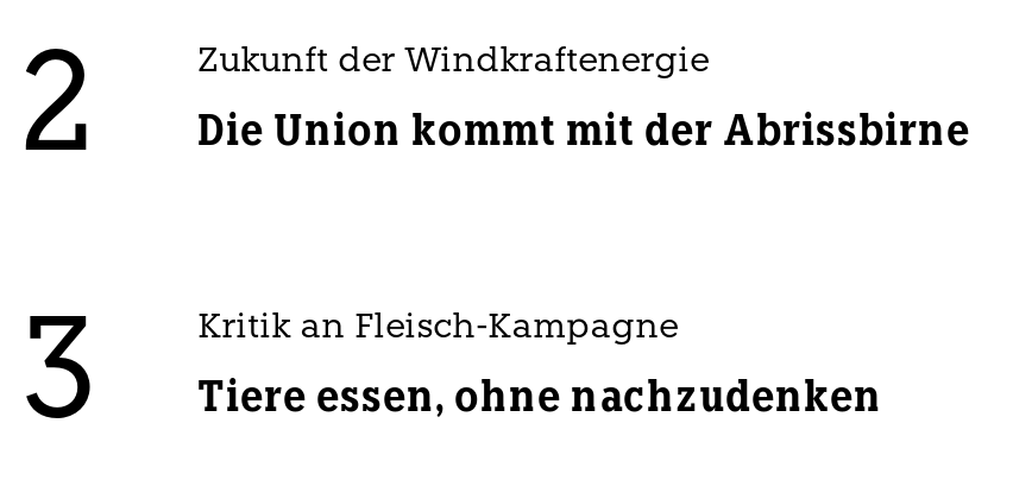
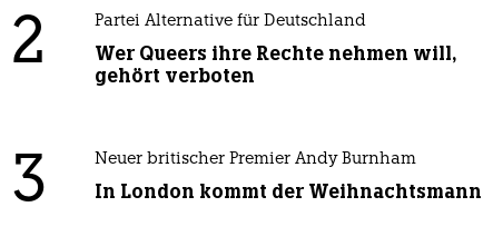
- Zukunft der Windkraftenergie
+ Partei Alternative für Deutschland

- Die Union kommt mit der Abrissbirne
+ Wer Queers ihre Rechte nehmen will,
+ gehört verboten

- Kritik an Fleisch-Kampagne
+ Neuer britischer Premier Andy Burnham

- Tiere essen, ohne nachzudenken
+ In London kommt der Weihnachtsmann
